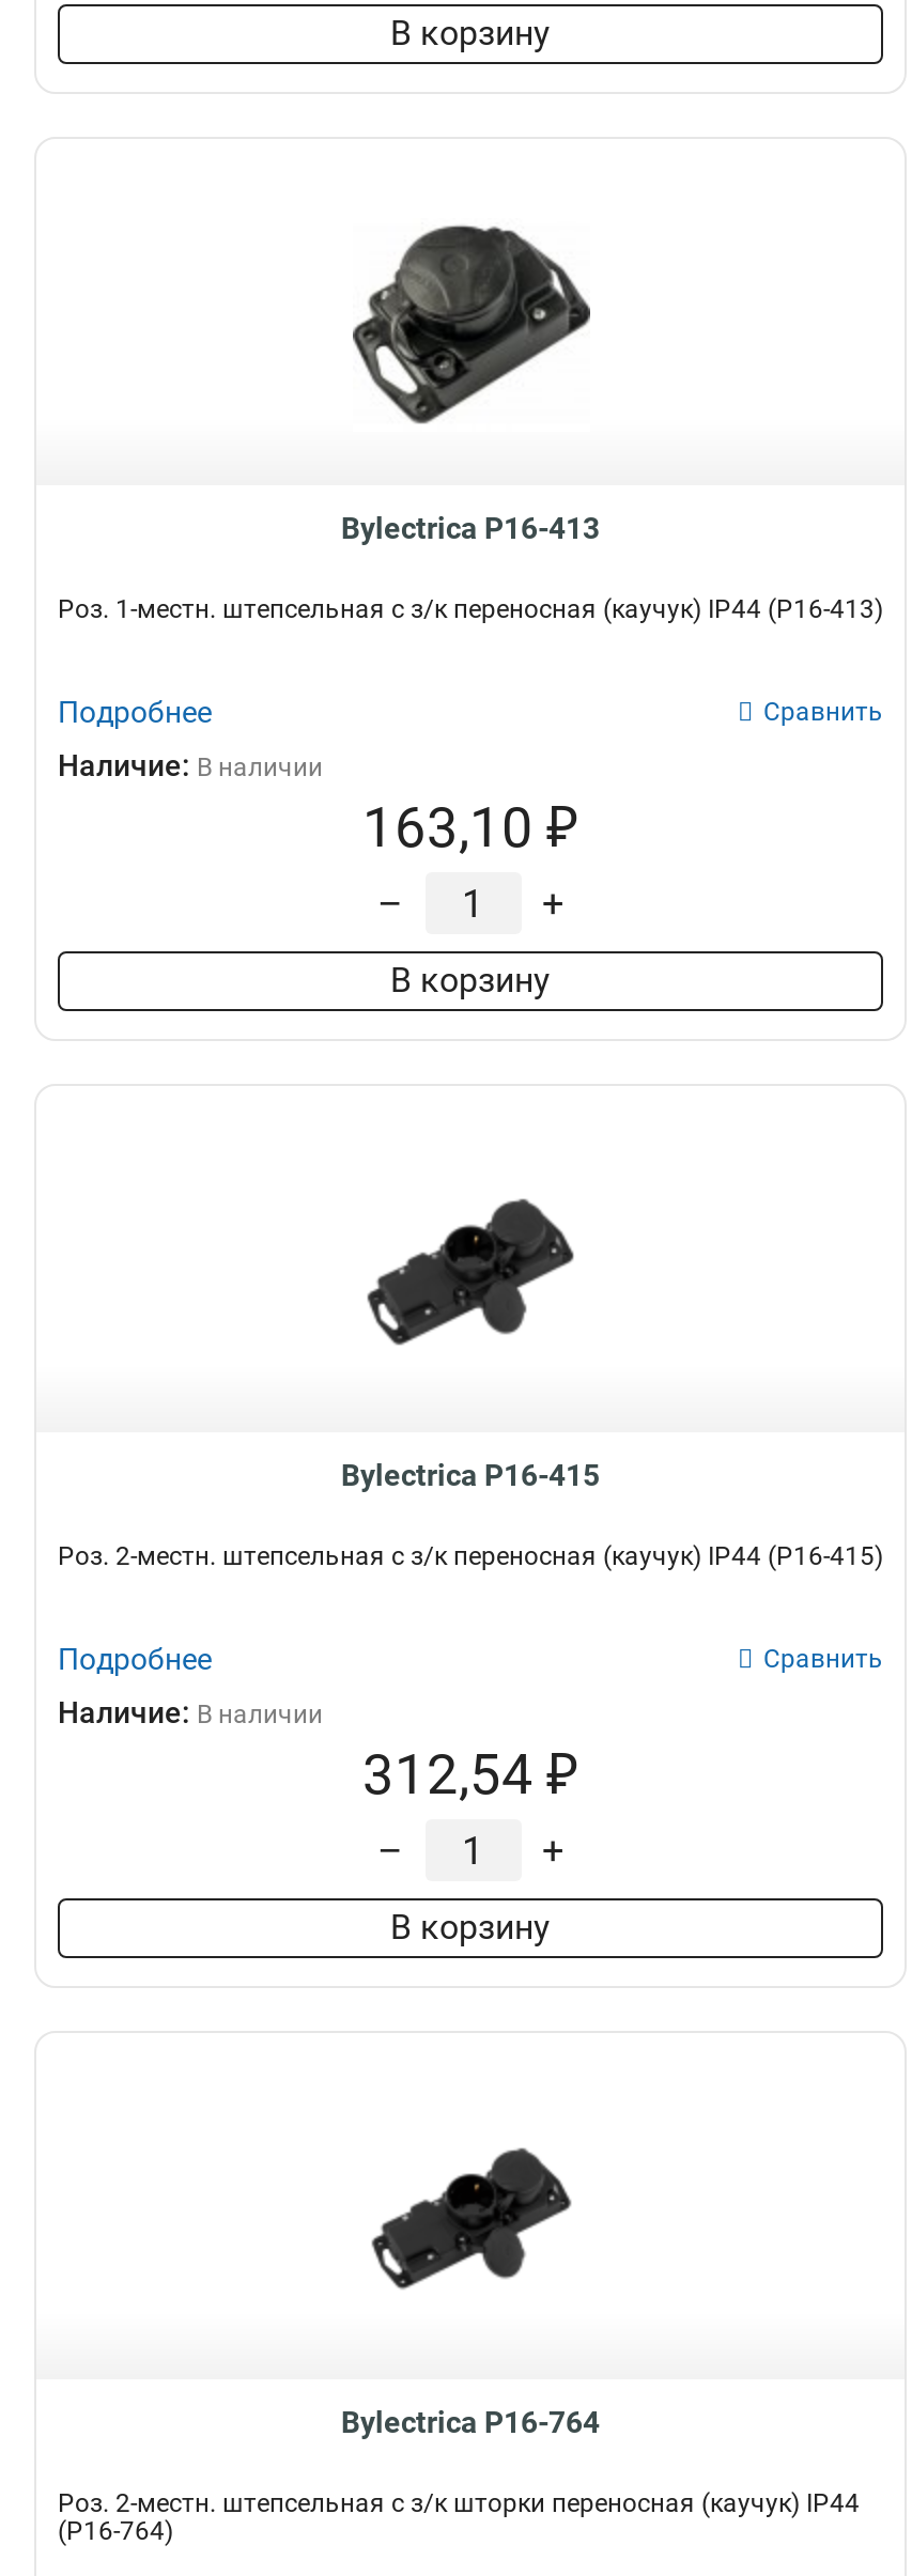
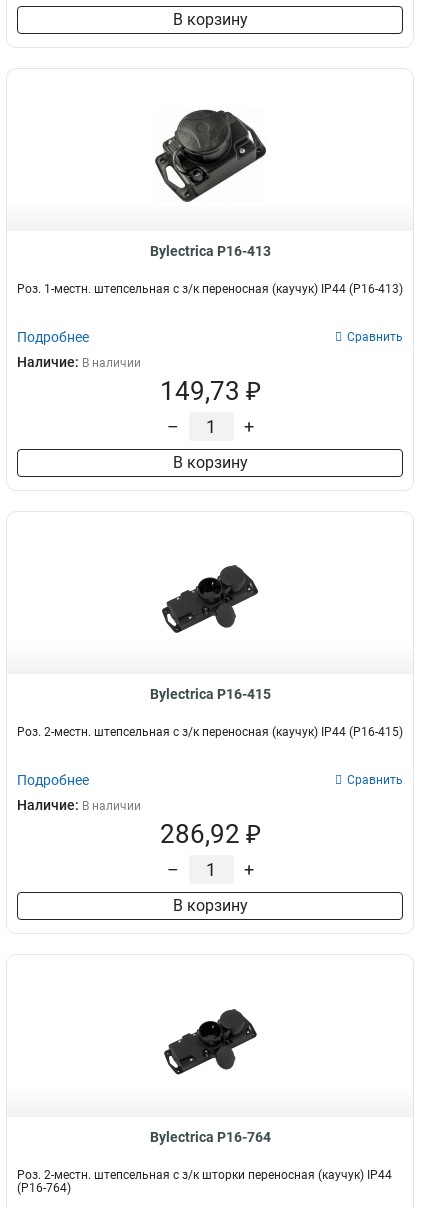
- 163,10 ₽
+ 149,73 ₽

- 312,54 ₽
+ 286,92 ₽
